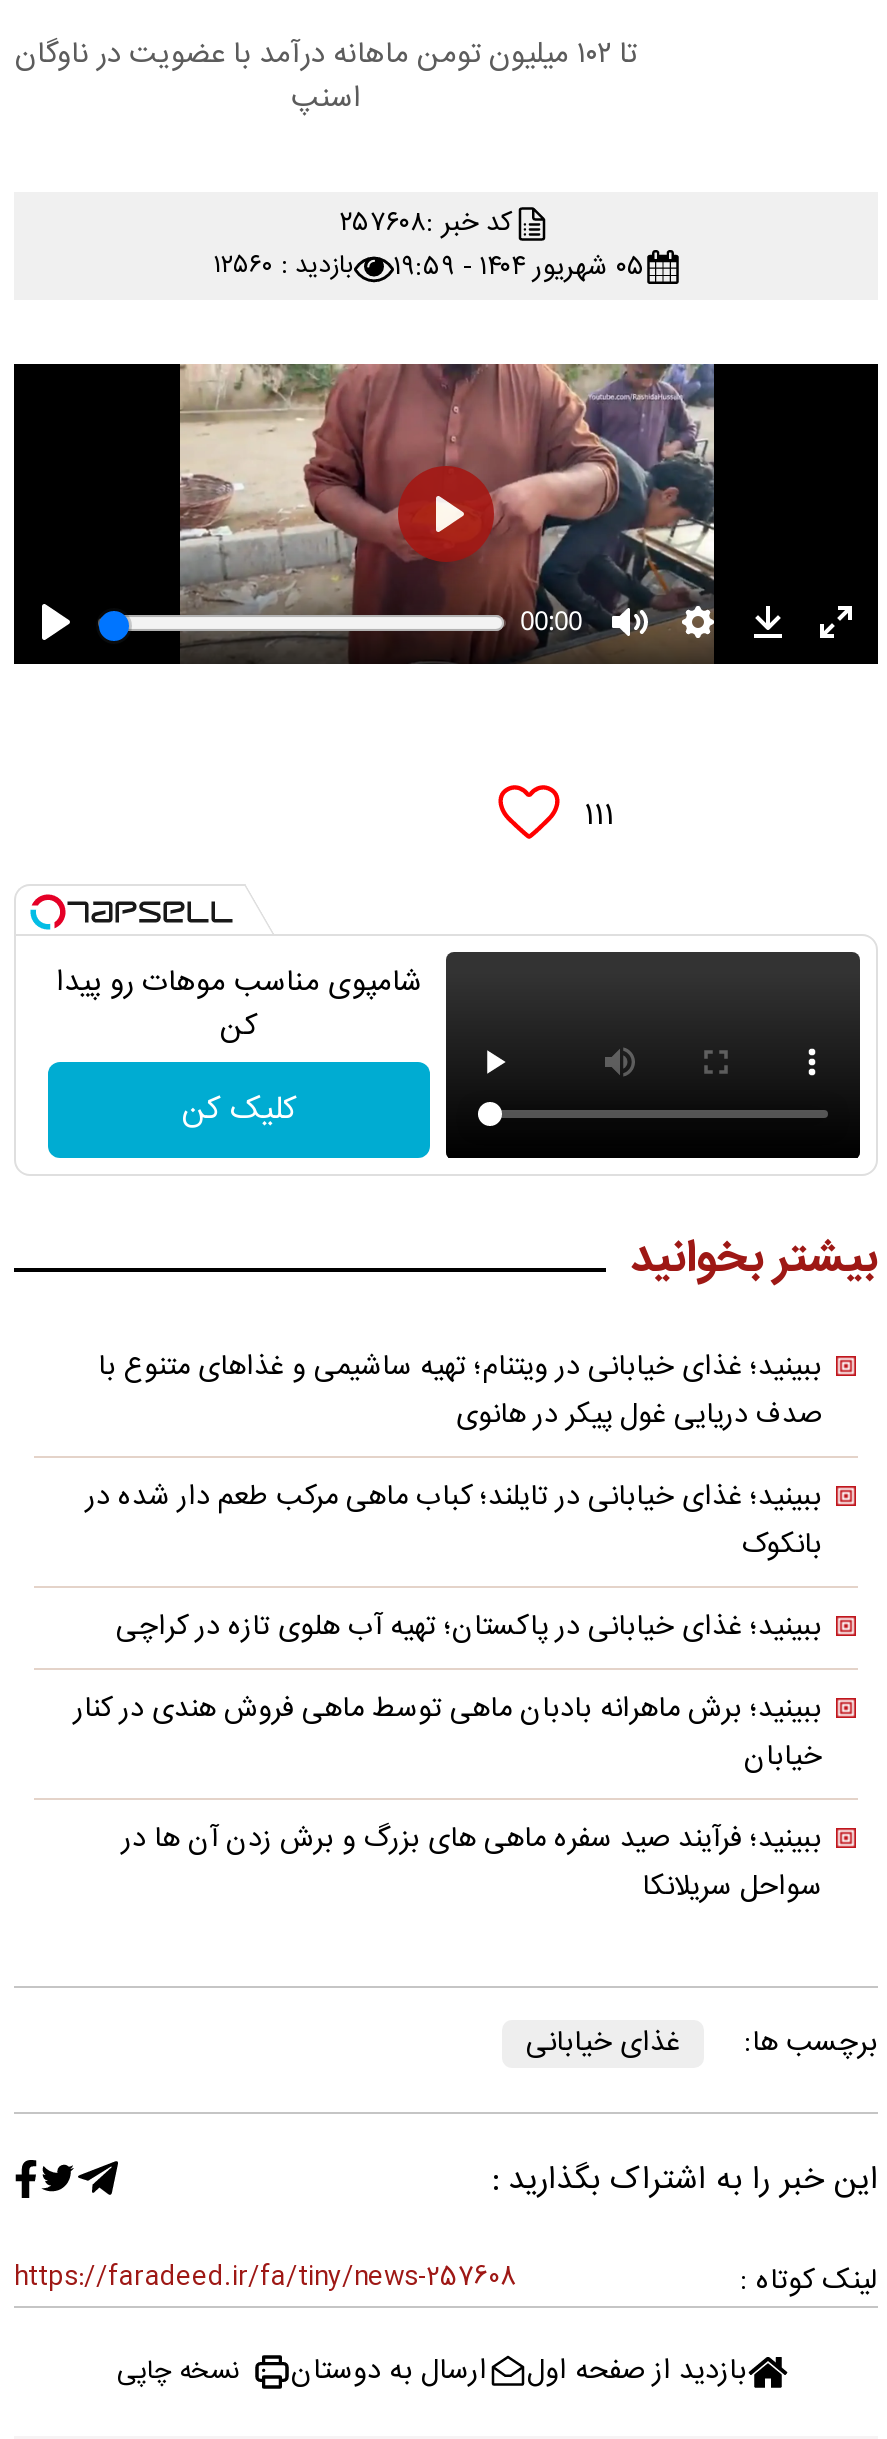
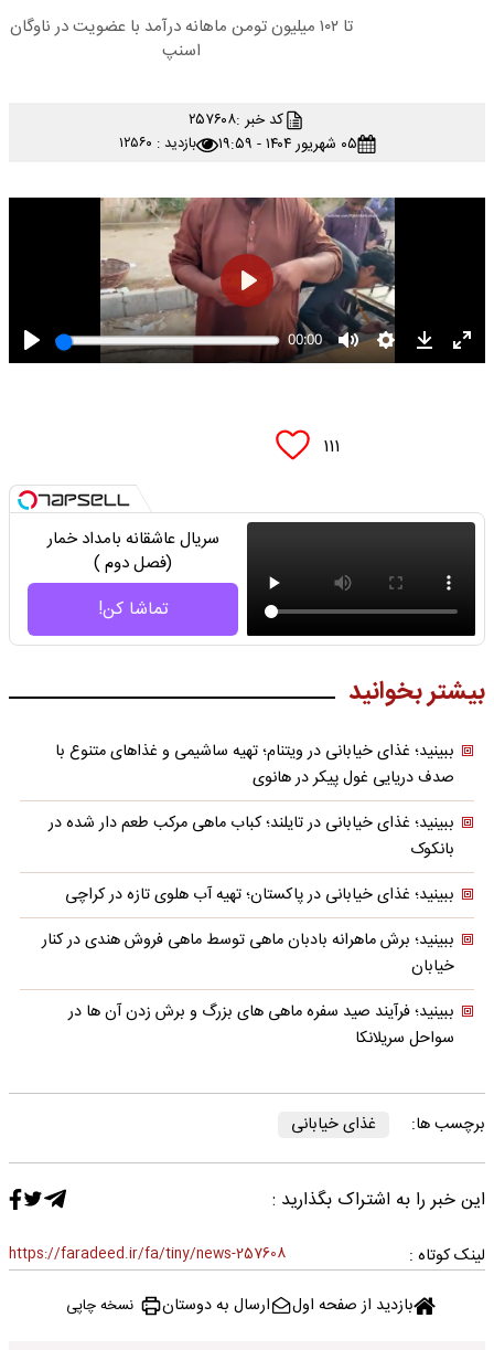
- شامپوی مناسب موهات رو پیدا
- کن
+ سریال عاشقانه بامداد خمار
+ (فصل دوم )

- کلیک کن
+ تماشا کن!
